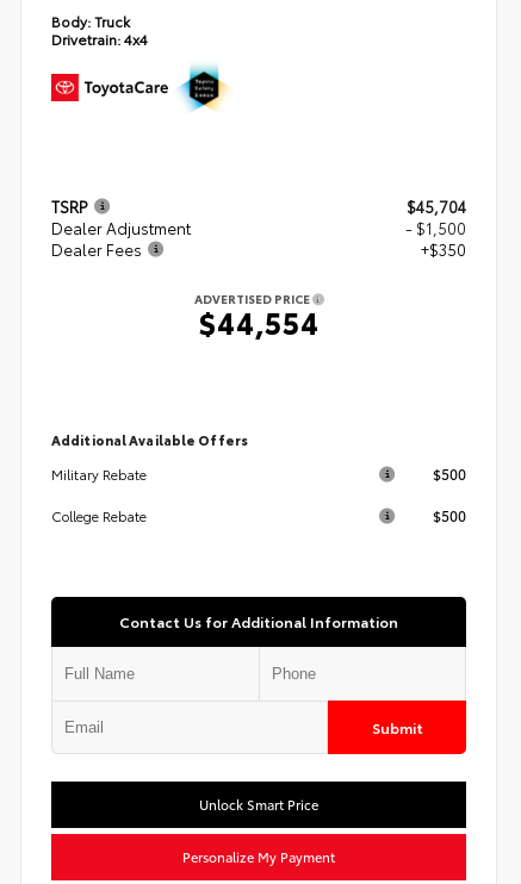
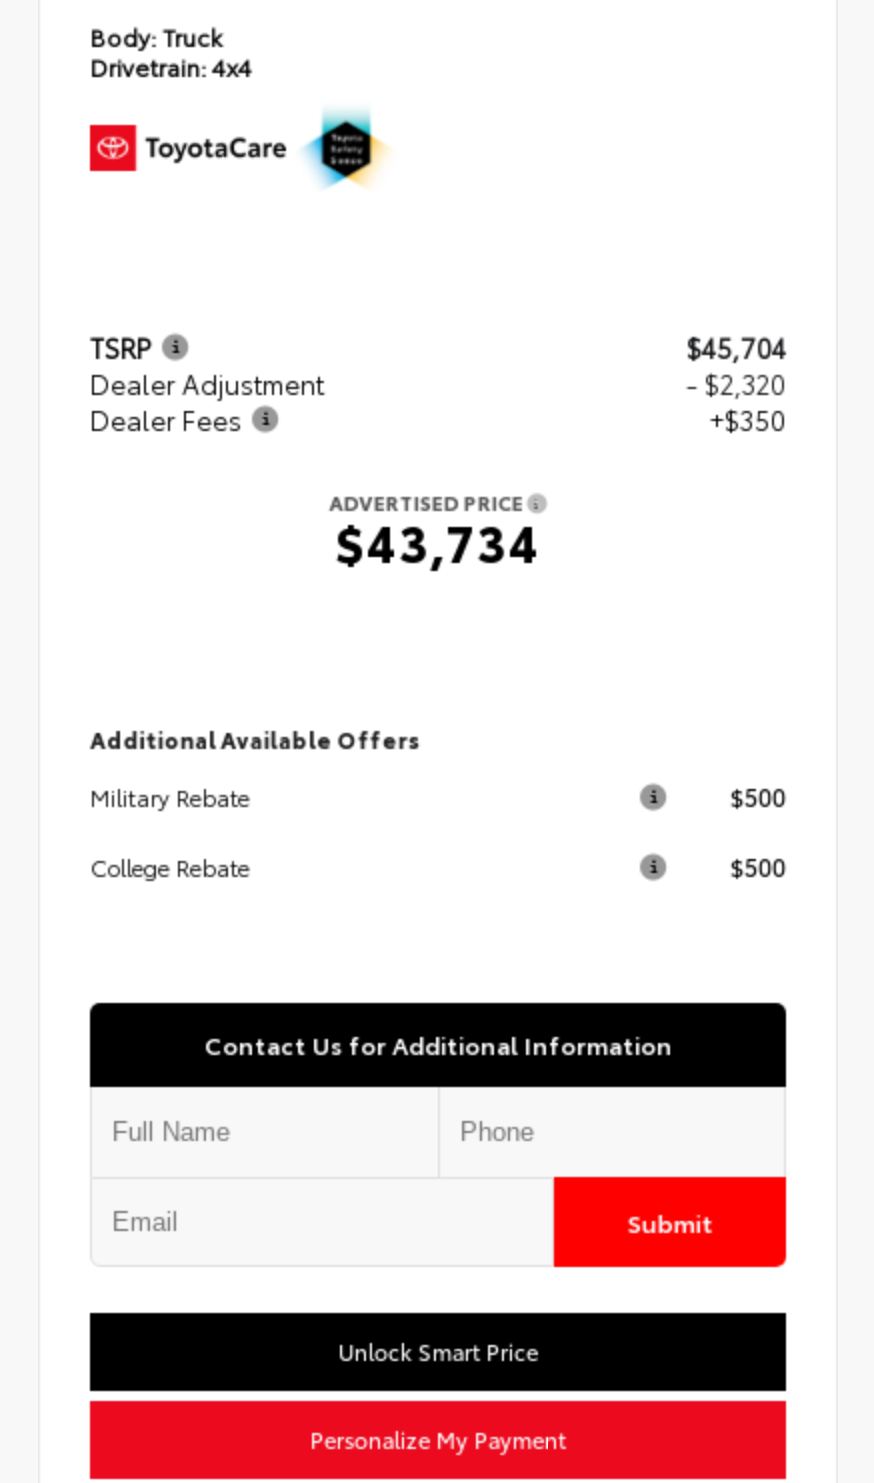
- - $1,500
+ - $2,320

- $44,554
+ $43,734
